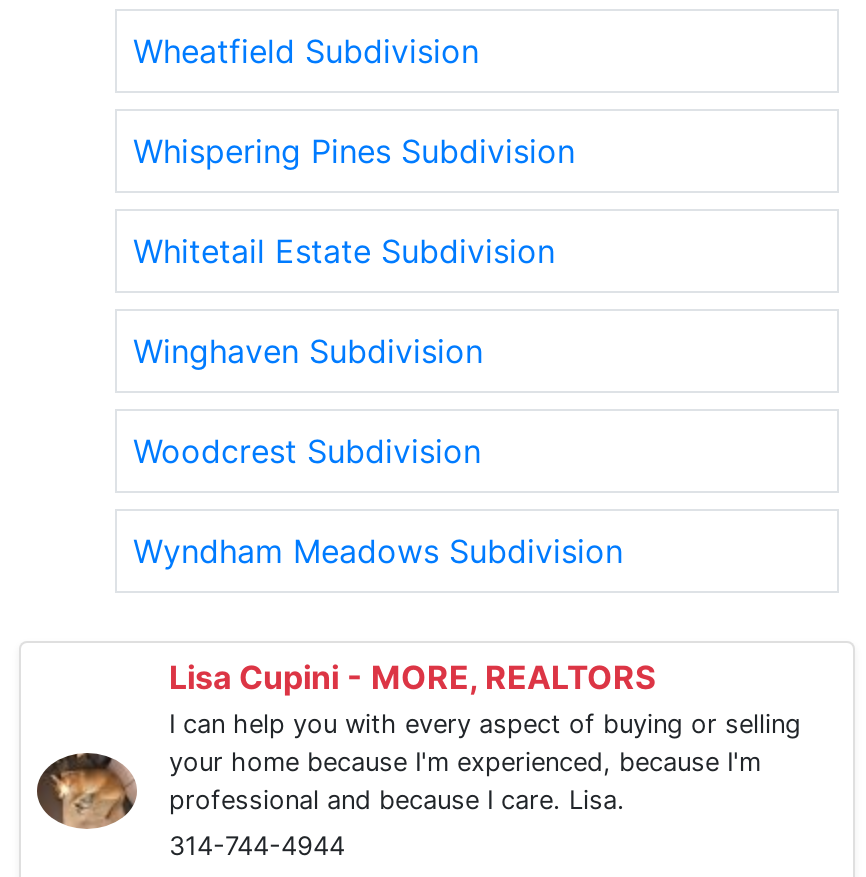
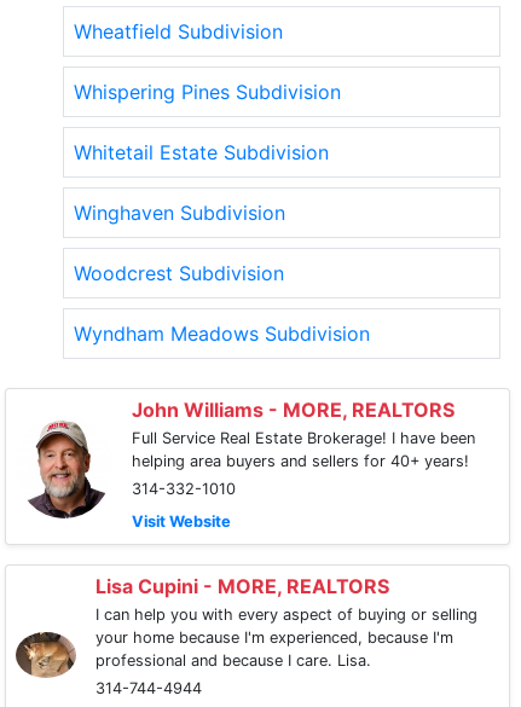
+ [image]
+ John Williams - MORE, REALTORS
+ Full Service Real Estate Brokerage! I have been
+ helping area buyers and sellers for 40+ years!
+ 314-332-1010
+ Visit Website
